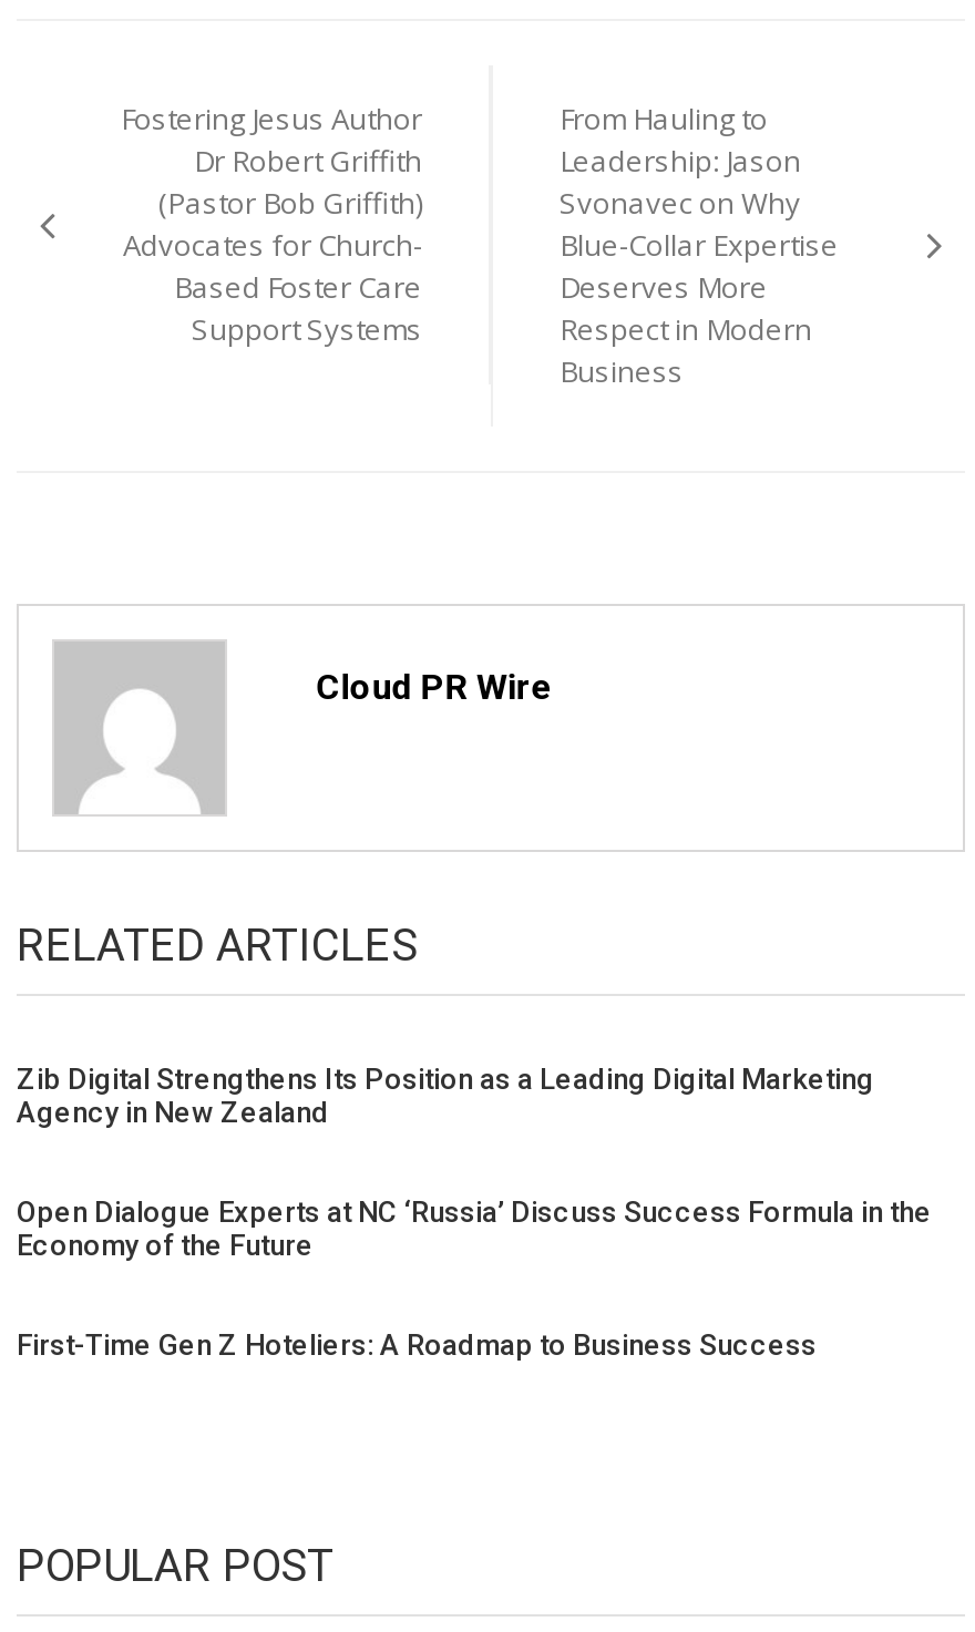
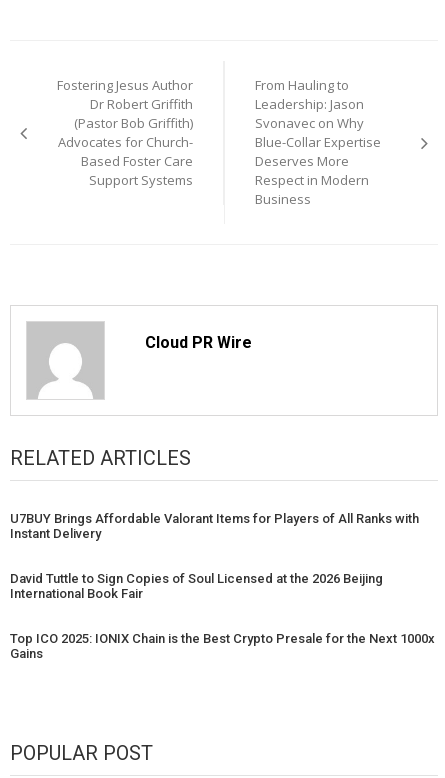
- Zib Digital Strengthens Its Position as a Leading Digital Marketing
- Agency in New Zealand
+ U7BUY Brings Affordable Valorant Items for Players of All Ranks with
+ Instant Delivery

- Open Dialogue Experts at NC ‘Russia’ Discuss Success Formula in the
- Economy of the Future
+ David Tuttle to Sign Copies of Soul Licensed at the 2026 Beijing
+ International Book Fair

- First-Time Gen Z Hoteliers: A Roadmap to Business Success
+ Top ICO 2025: IONIX Chain is the Best Crypto Presale for the Next 1000x
+ Gains
